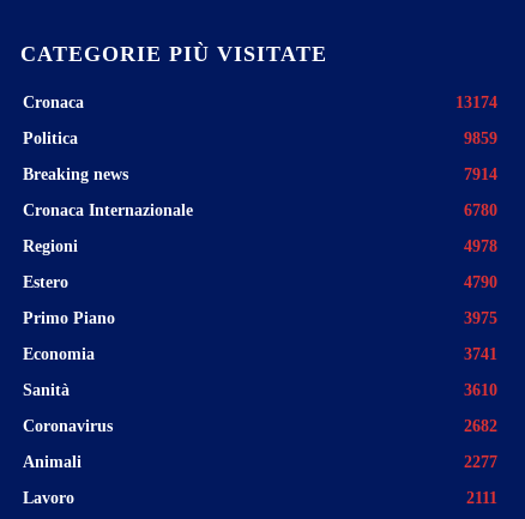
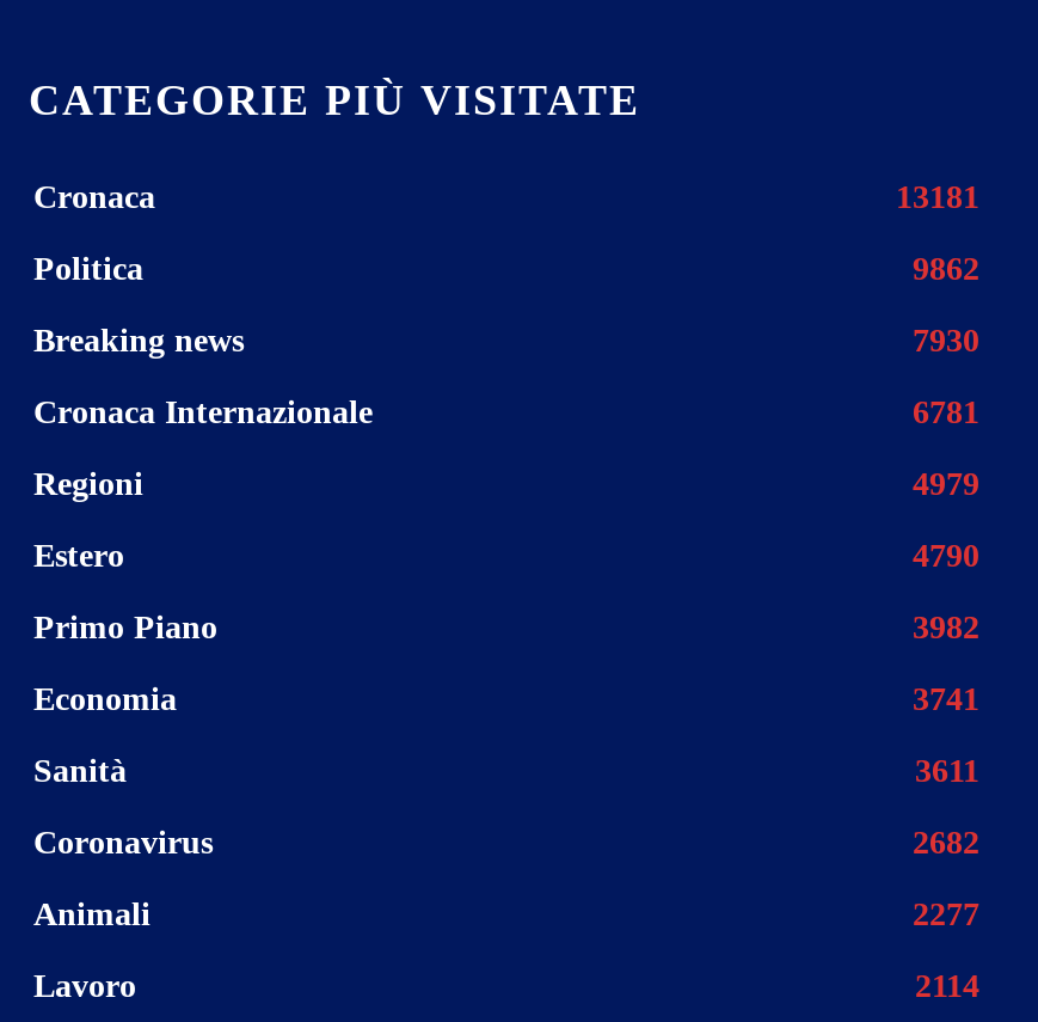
- 13174
+ 13181

- 9859
+ 9862

- 7914
+ 7930

- 6780
+ 6781

- 4978
+ 4979

- 3975
+ 3982

- 3610
+ 3611

- 2111
+ 2114
